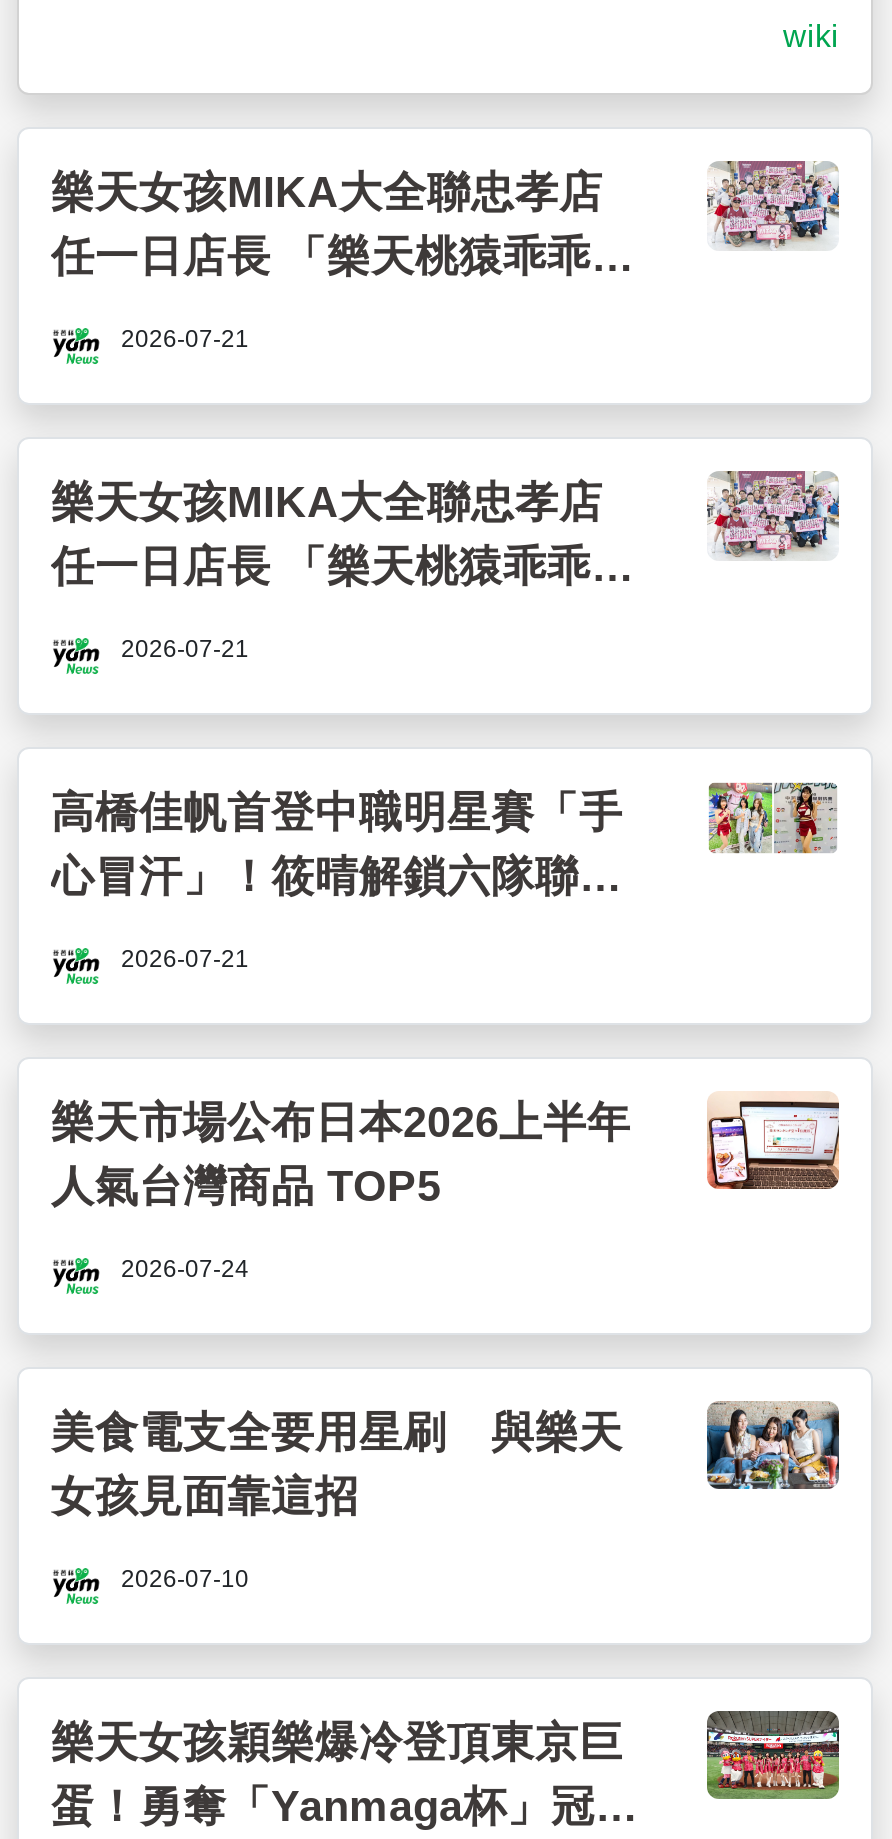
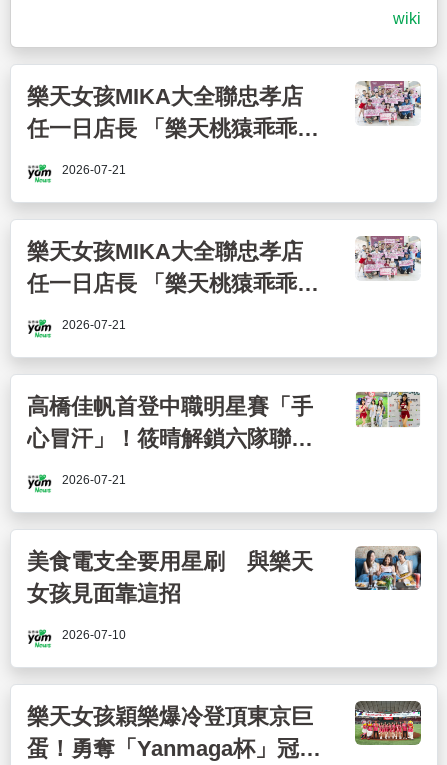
- [image]
- 樂天市場公布日本2026上半年
- 人氣台灣商品 TOP5
- 2026-07-24
